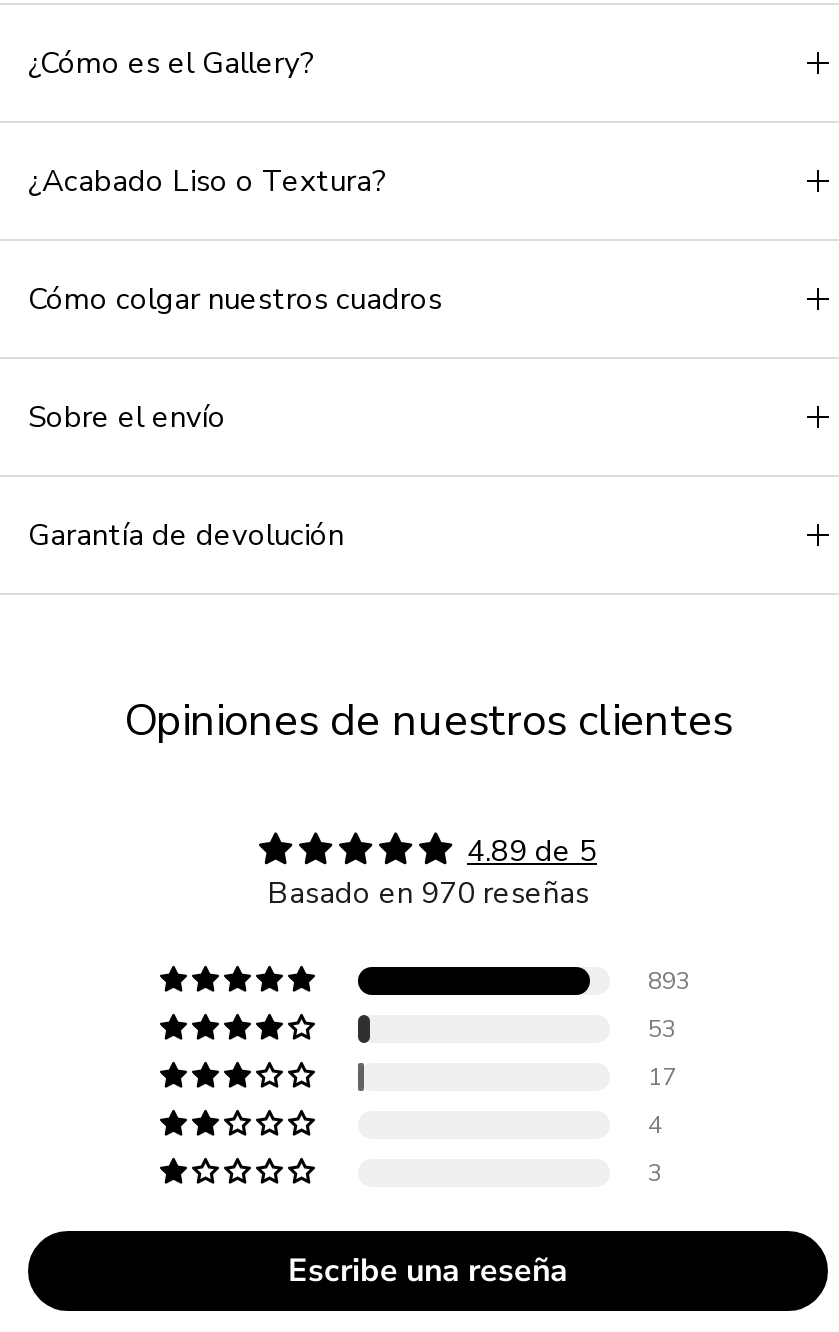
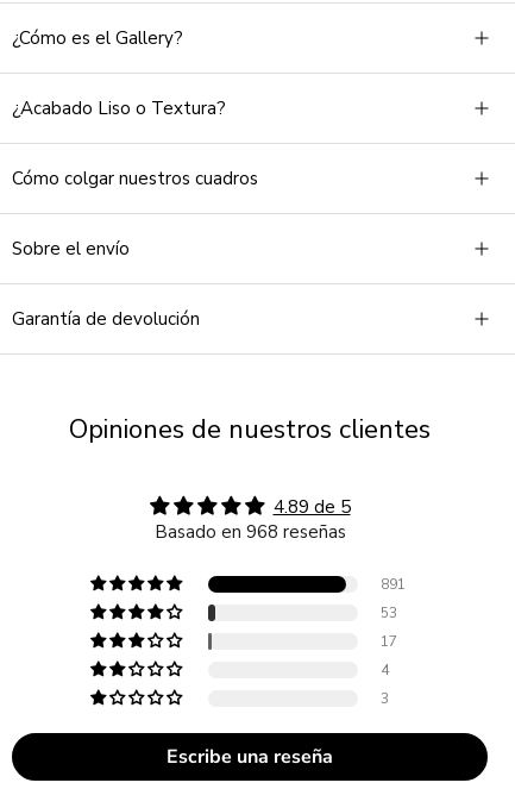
- Basado en 970 reseñas
+ Basado en 968 reseñas

- 893
+ 891
